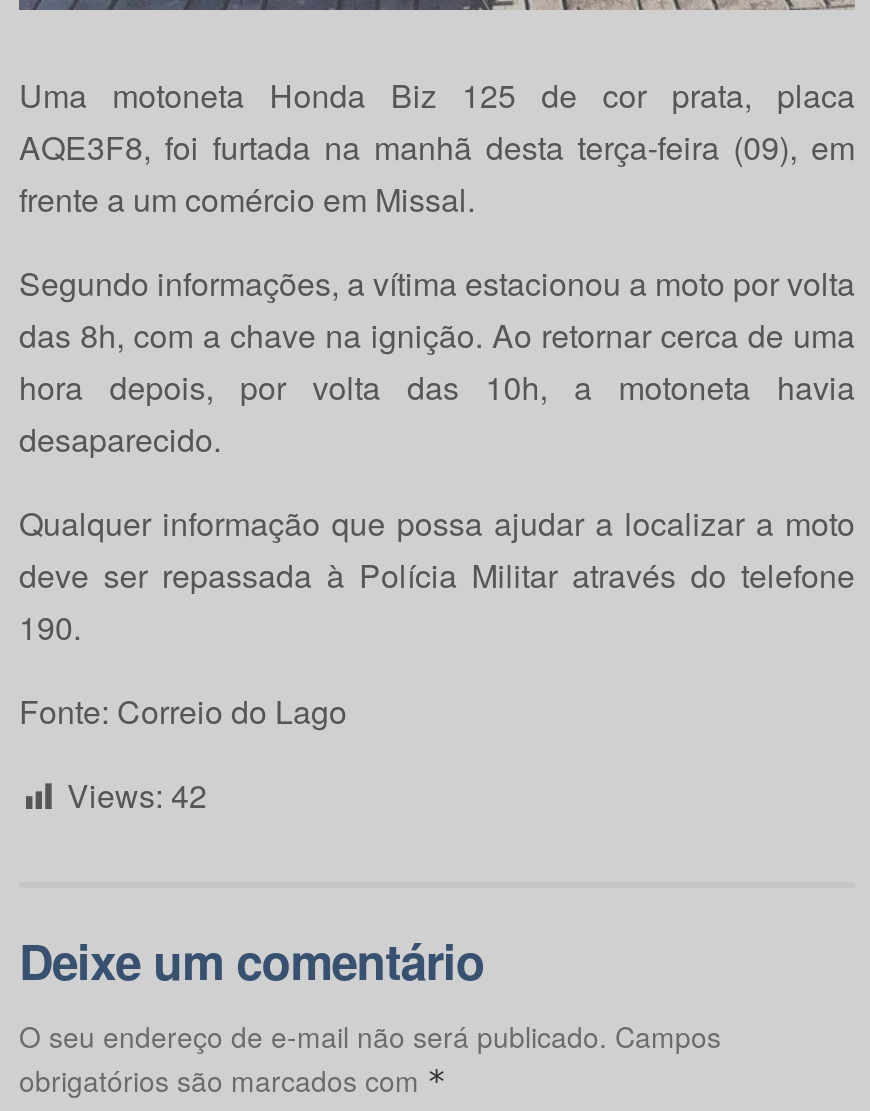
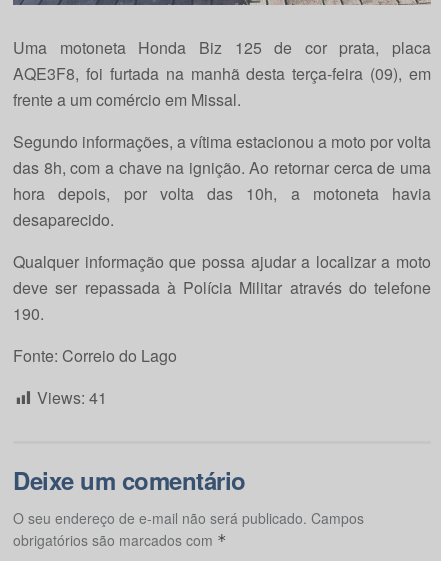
- Views: 42
+ Views: 41
